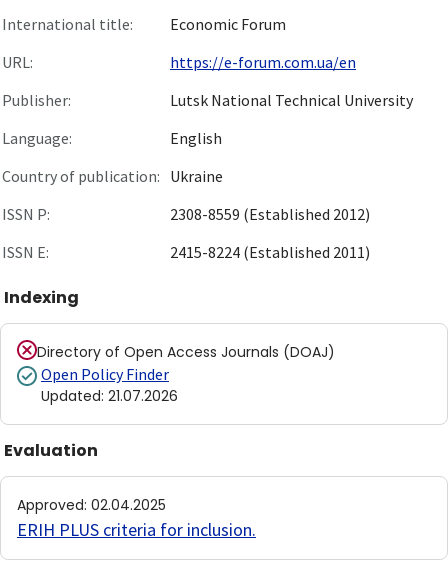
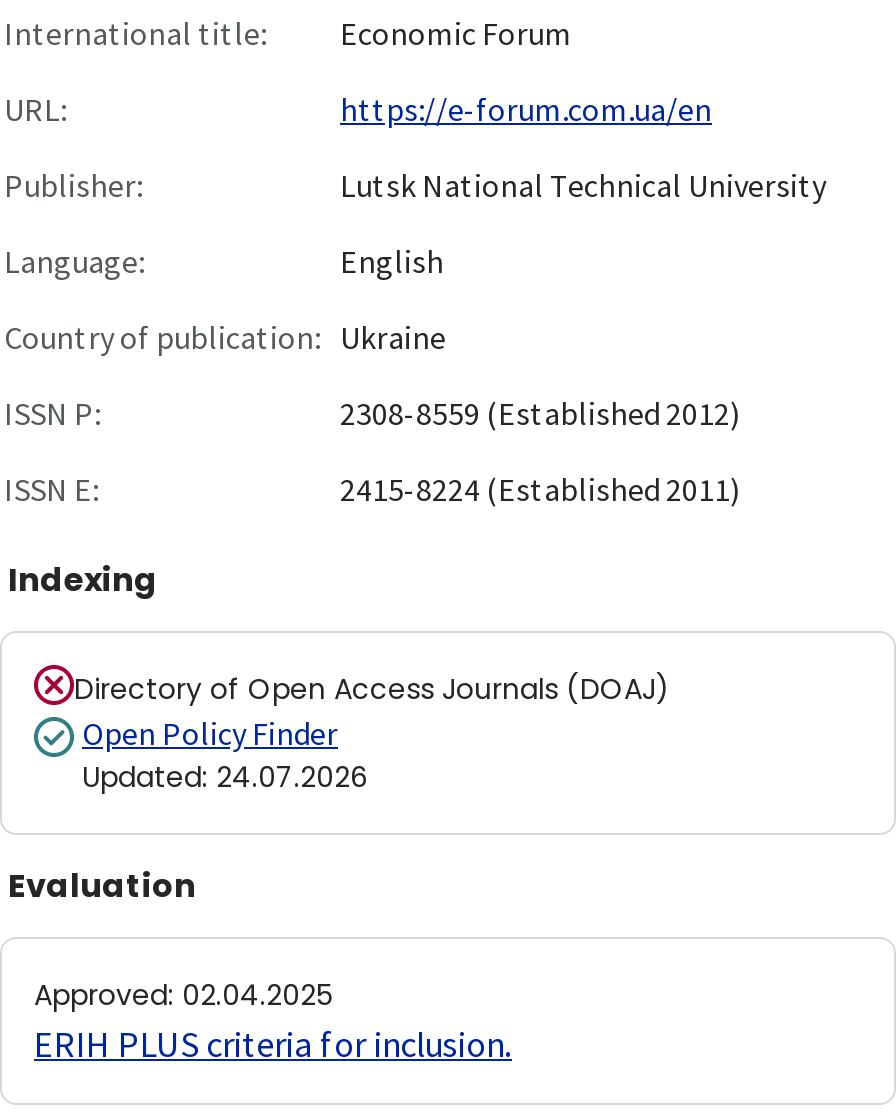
- Updated: 21.07.2026
+ Updated: 24.07.2026
